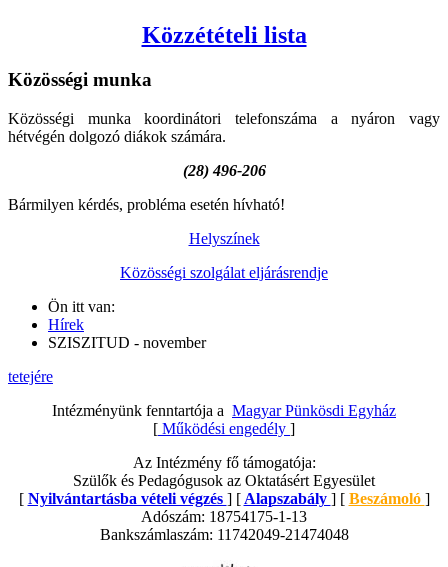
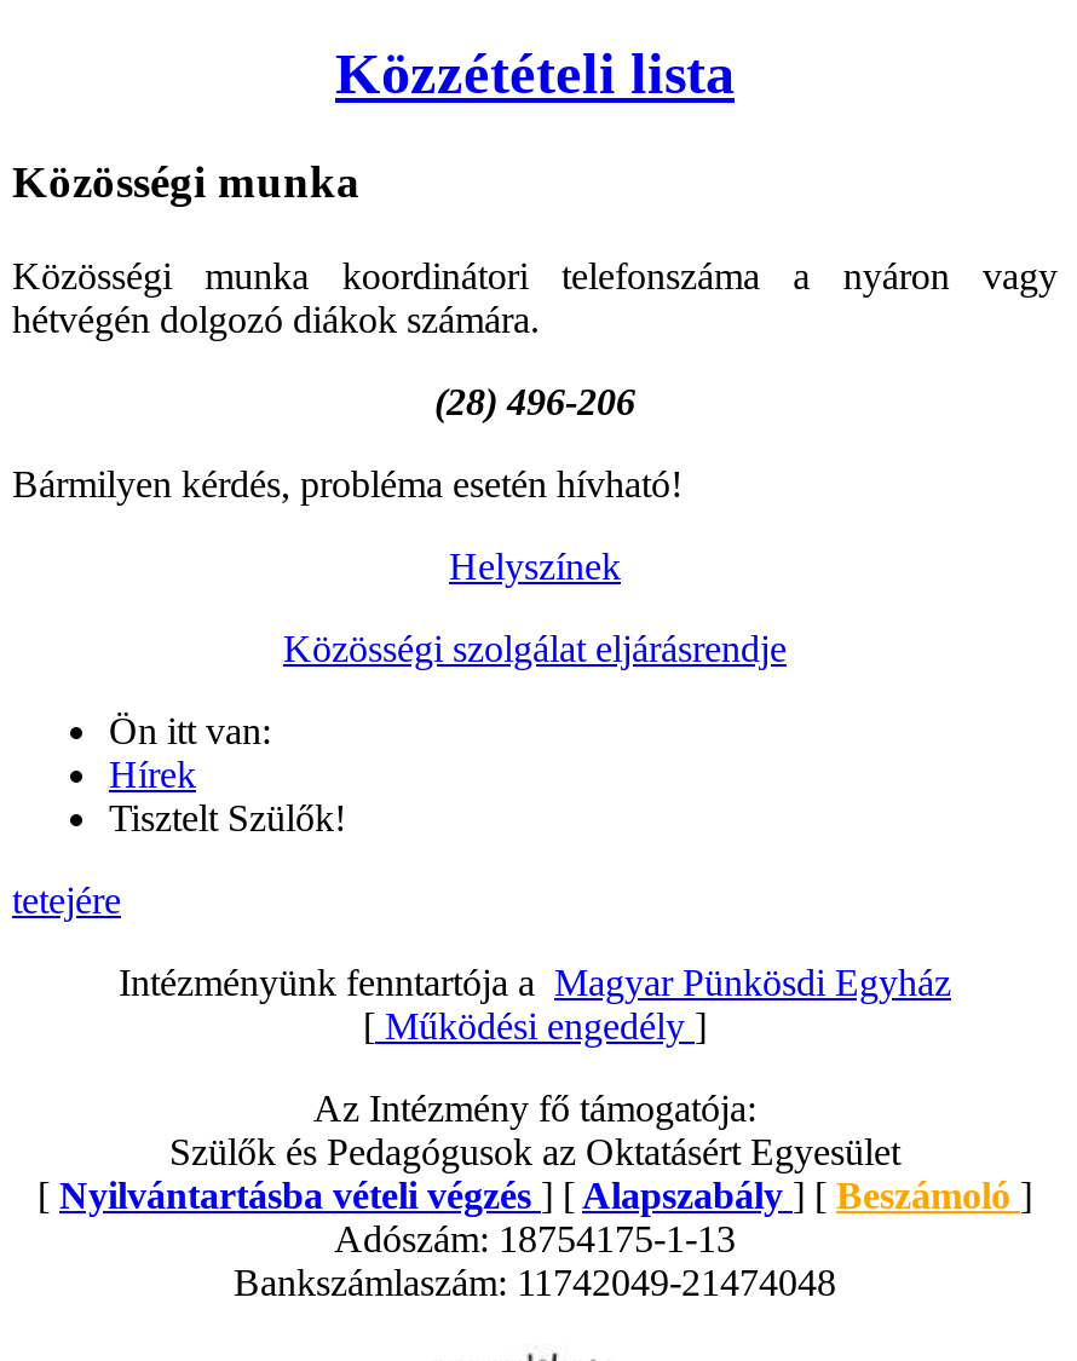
- SZISZITUD - november
+ Tisztelt Szülők!
